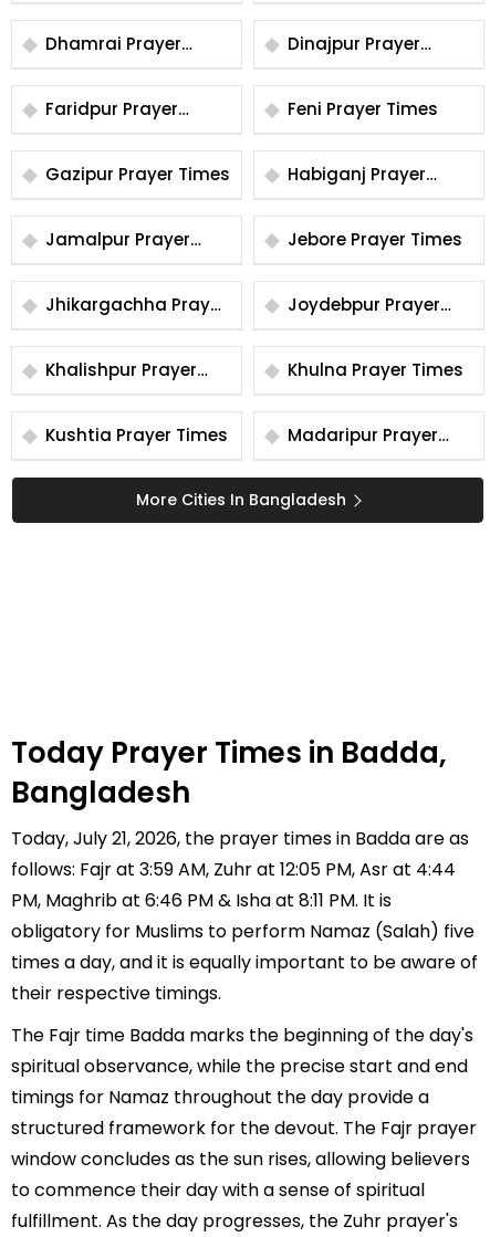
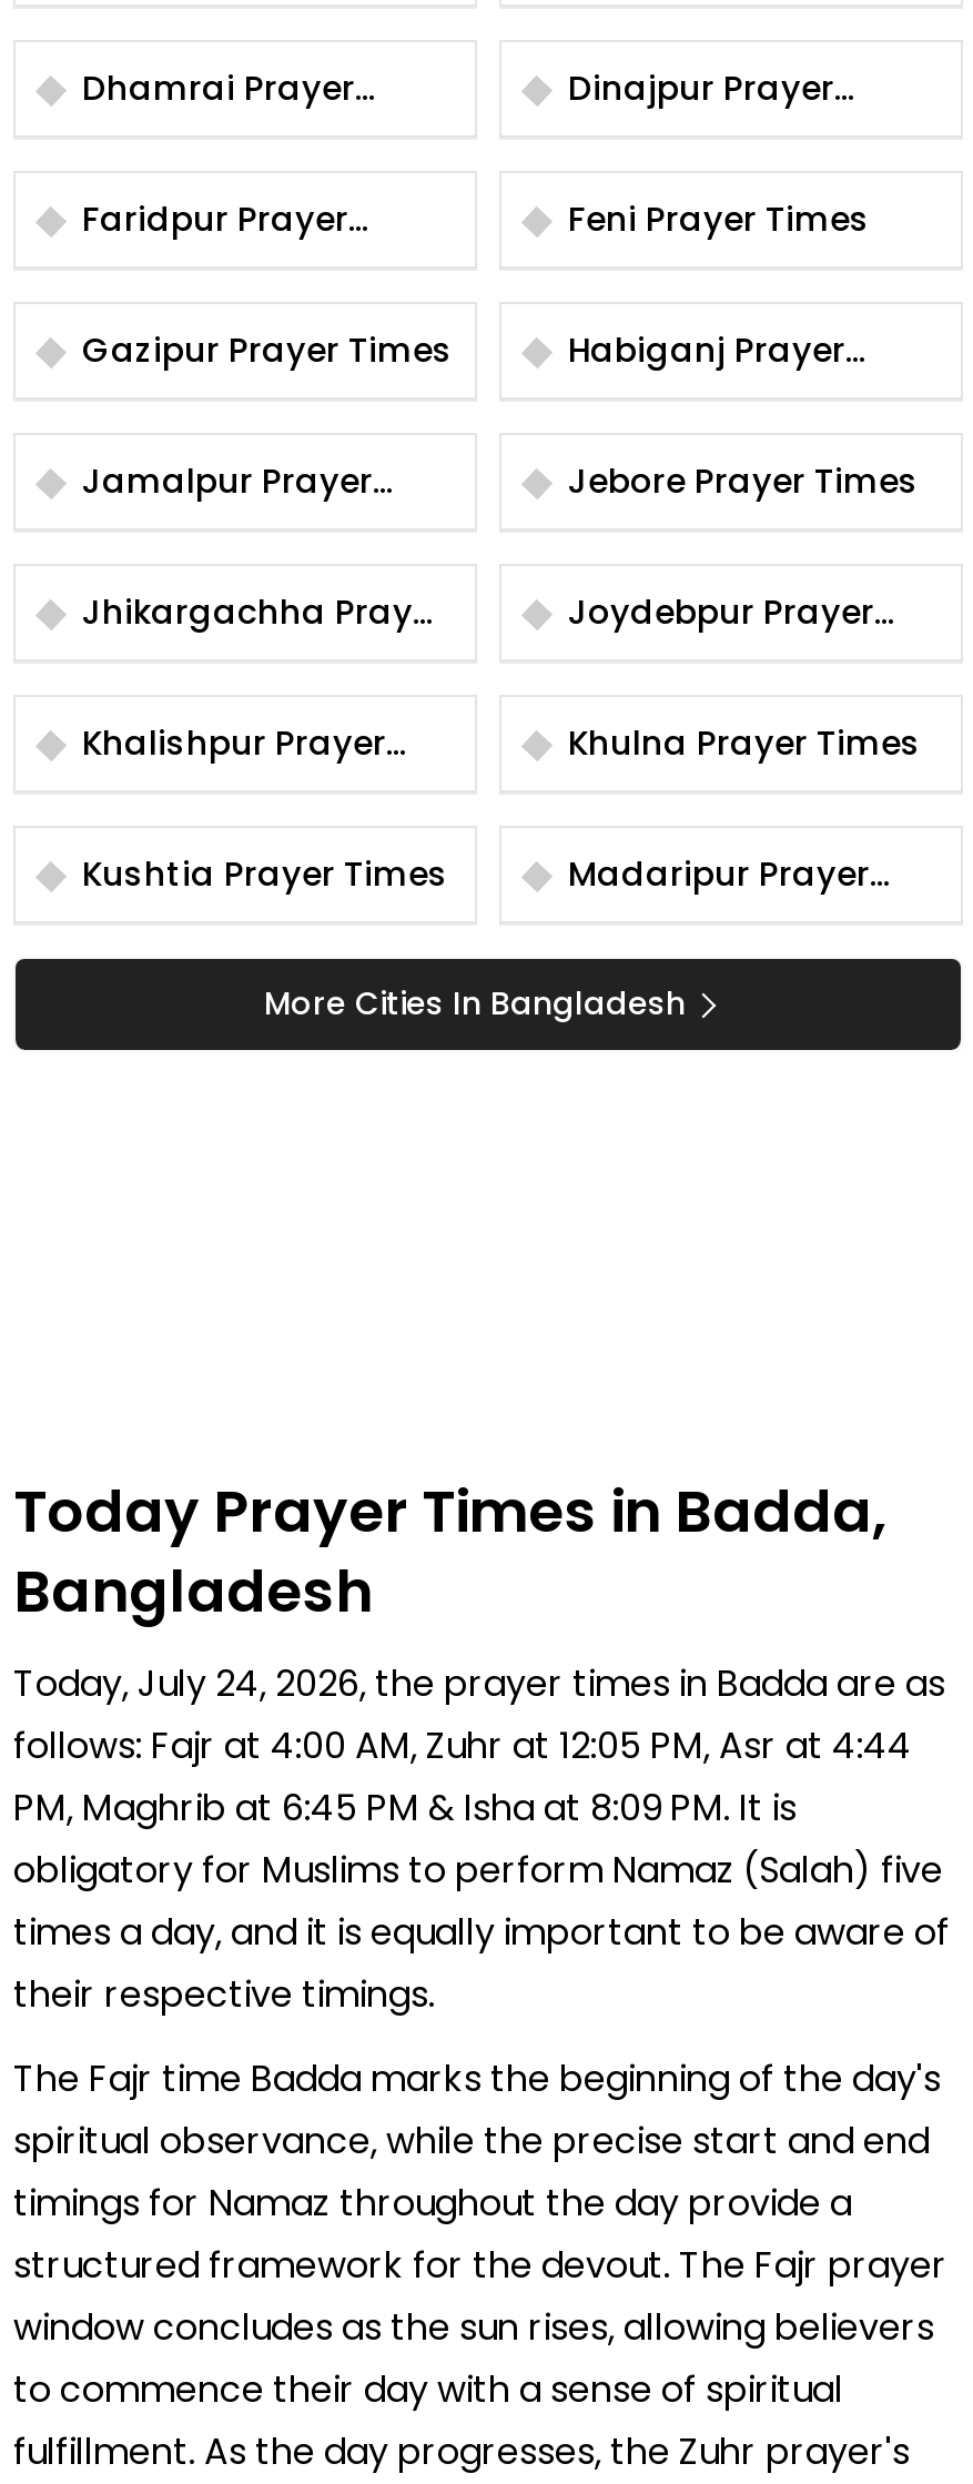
- Today, July 21, 2026, the prayer times in Badda are as
+ Today, July 24, 2026, the prayer times in Badda are as

- follows: Fajr at 3:59 AM, Zuhr at 12:05 PM, Asr at 4:44
+ follows: Fajr at 4:00 AM, Zuhr at 12:05 PM, Asr at 4:44

- PM, Maghrib at 6:46 PM & Isha at 8:11 PM. It is
+ PM, Maghrib at 6:45 PM & Isha at 8:09 PM. It is
